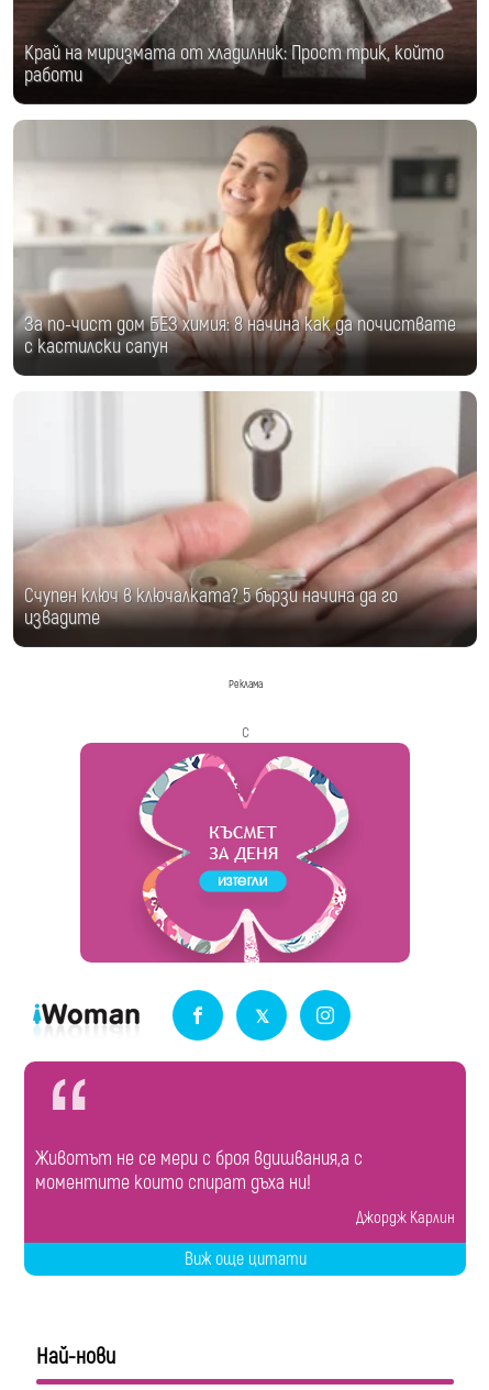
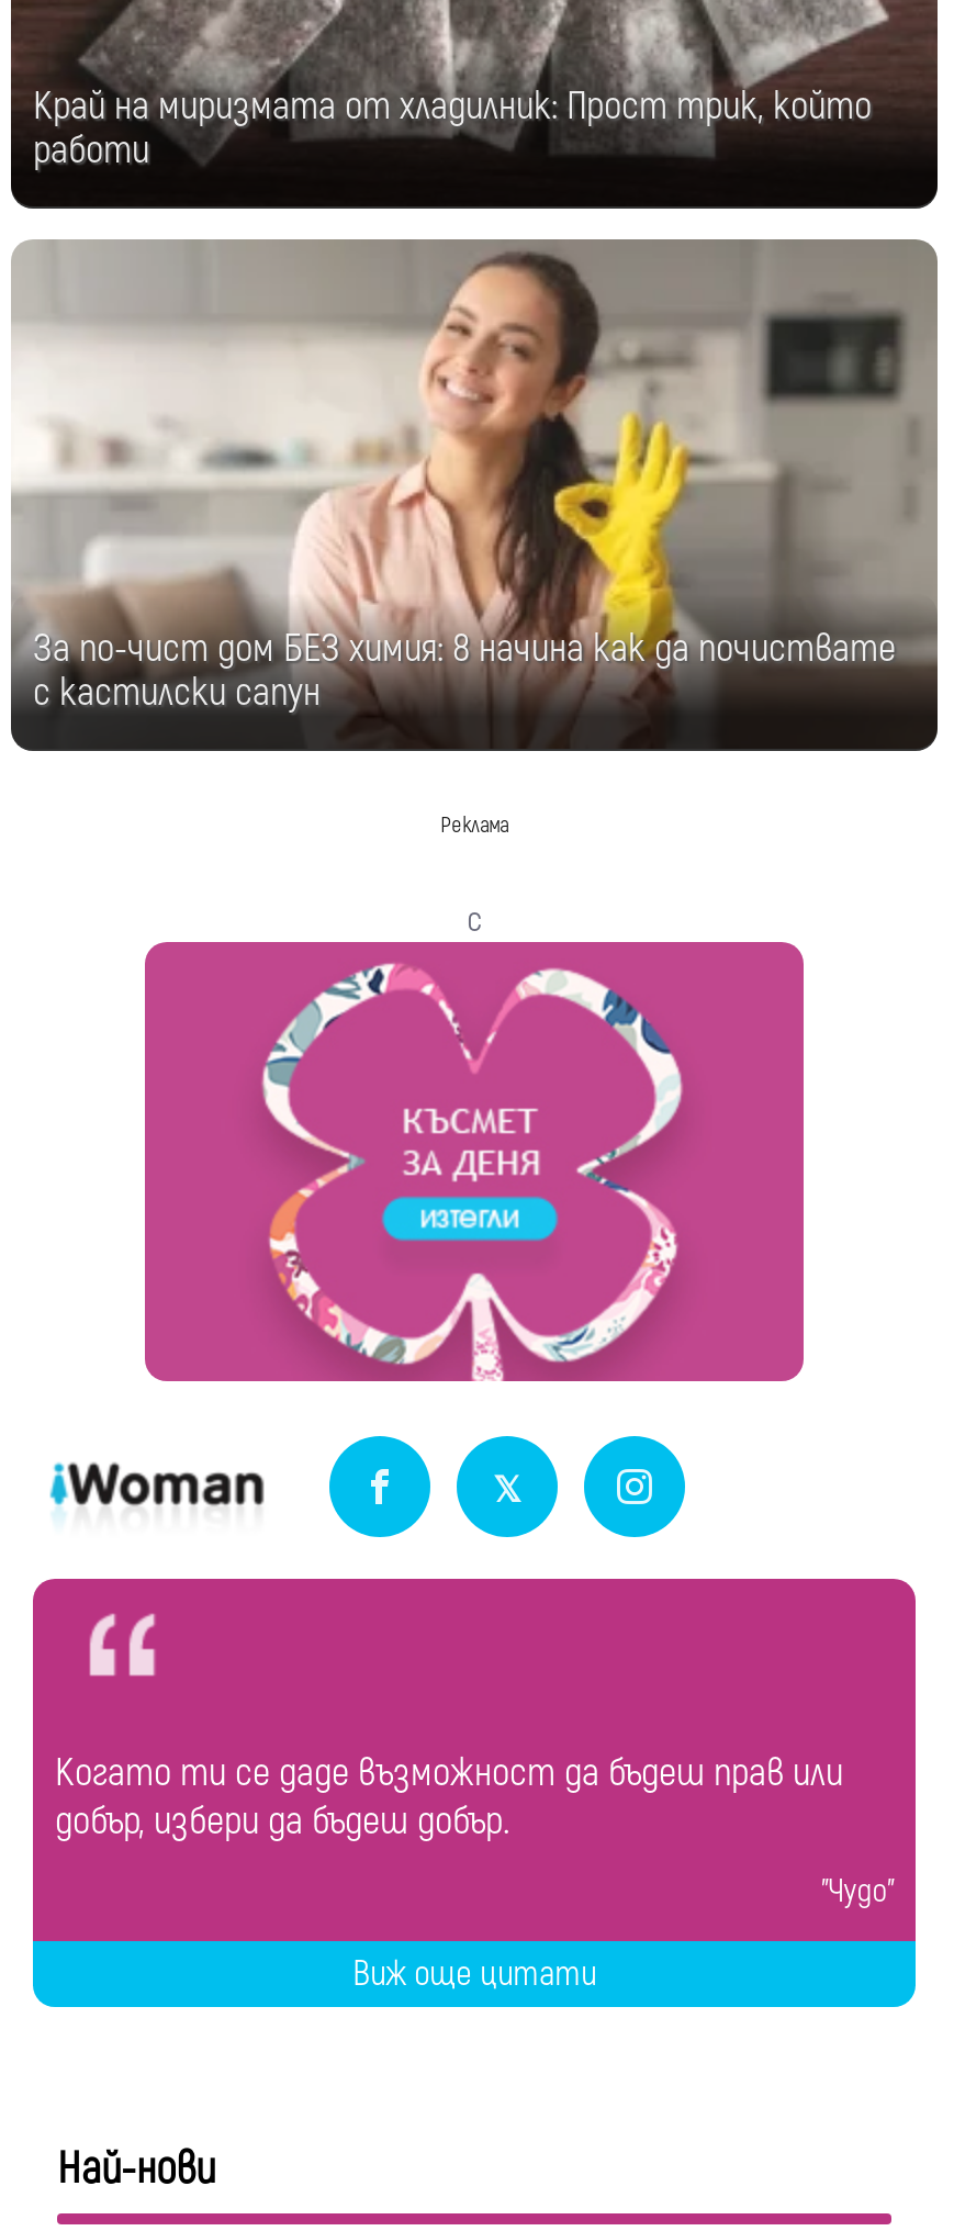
- [image]
- Счупен ключ в ключалката? 5 бързи начина да го
- извадите

- Животът не се мери с броя вдишвания,а с
- моментите които спират дъха ни!
+ Когато ти се даде възможност да бъдеш прав или
+ добър, избери да бъдеш добър.

- Джордж Карлин
+ "Чудо"
